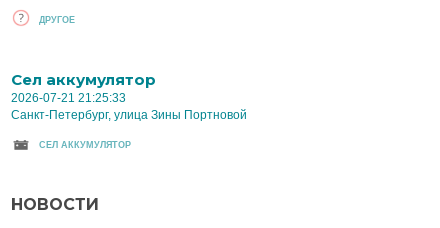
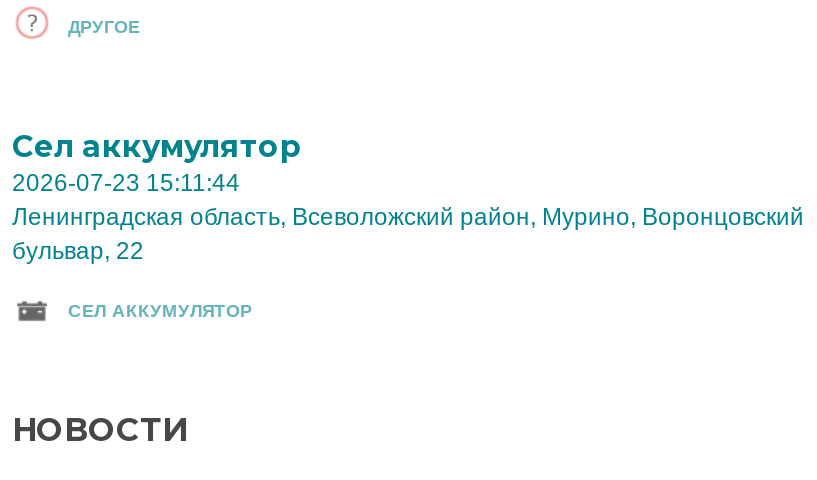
- 2026-07-21 21:25:33
- Санкт-Петербург, улица Зины Портновой
+ 2026-07-23 15:11:44
+ Ленинградская область, Всеволожский район, Мурино, Воронцовский
+ бульвар, 22
